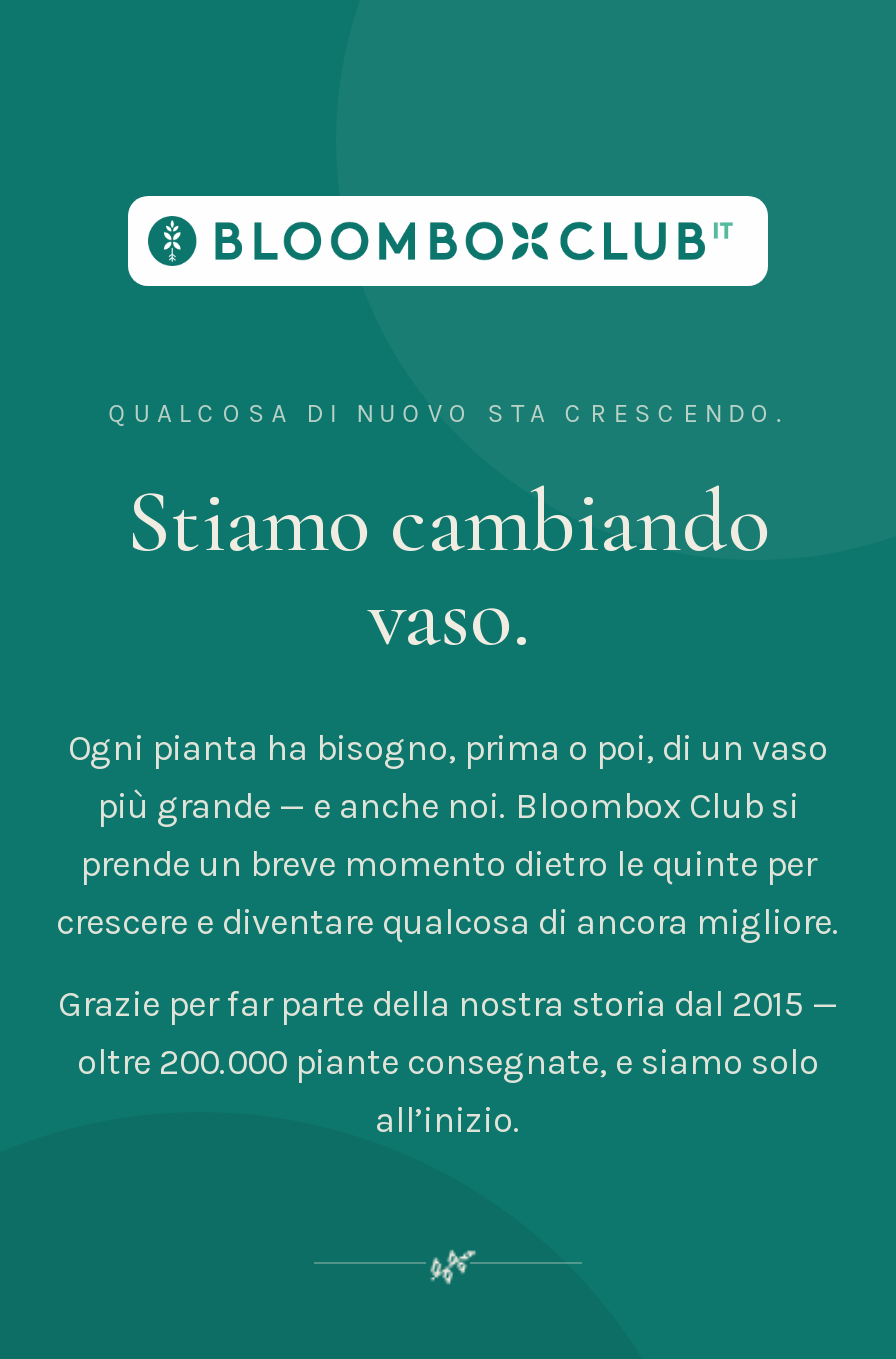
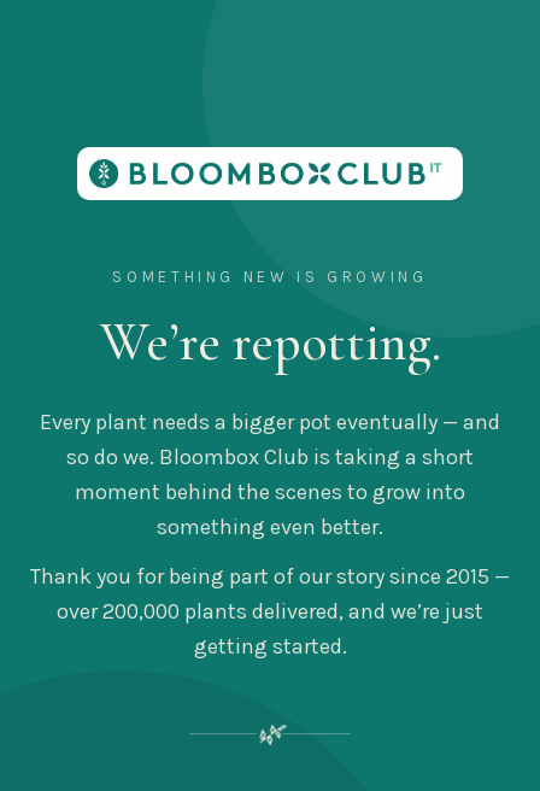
- [image]
+ [image]

- QUALCOSA DI NUOVO STA CRESCENDO.
- Stiamo cambiando
- vaso.
+ SOMETHING NEW IS GROWING
+ We’re repotting.

- Ogni pianta ha bisogno, prima o poi, di un vaso
- più grande — e anche noi. Bloombox Club si
- prende un breve momento dietro le quinte per
- crescere e diventare qualcosa di ancora migliore.
+ Every plant needs a bigger pot eventually — and
+ so do we. Bloombox Club is taking a short
+ moment behind the scenes to grow into
+ something even better.

- Grazie per far parte della nostra storia dal 2015 —
- oltre 200.000 piante consegnate, e siamo solo
- all’inizio.
+ Thank you for being part of our story since 2015 —
+ over 200,000 plants delivered, and we’re just
+ getting started.
